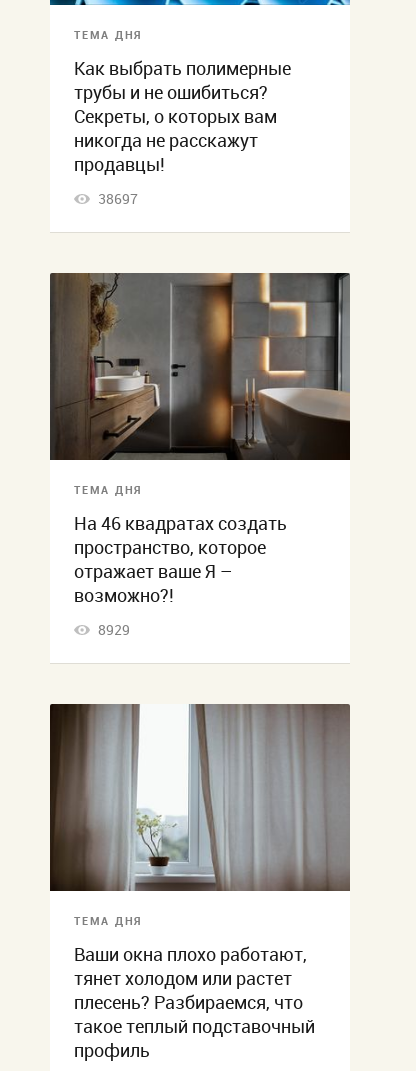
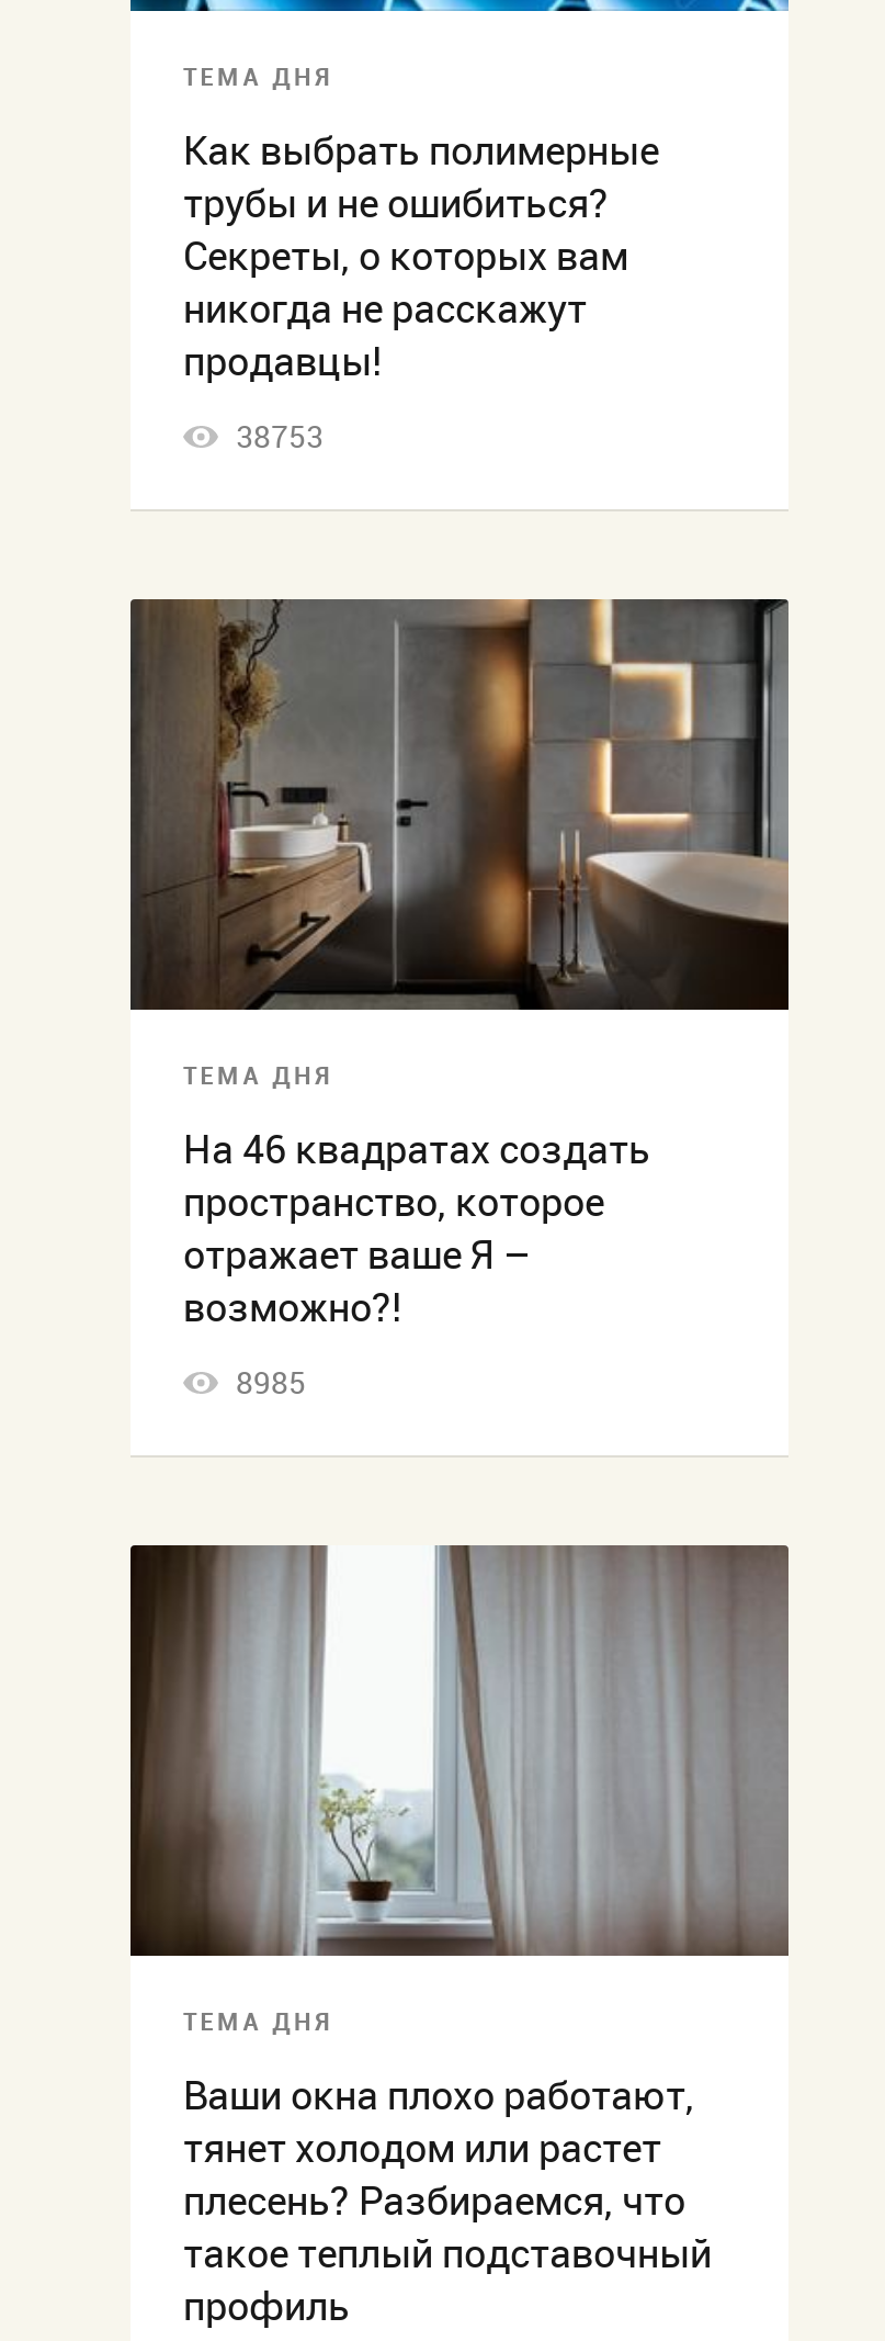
- 38697
+ 38753

- 8929
+ 8985
